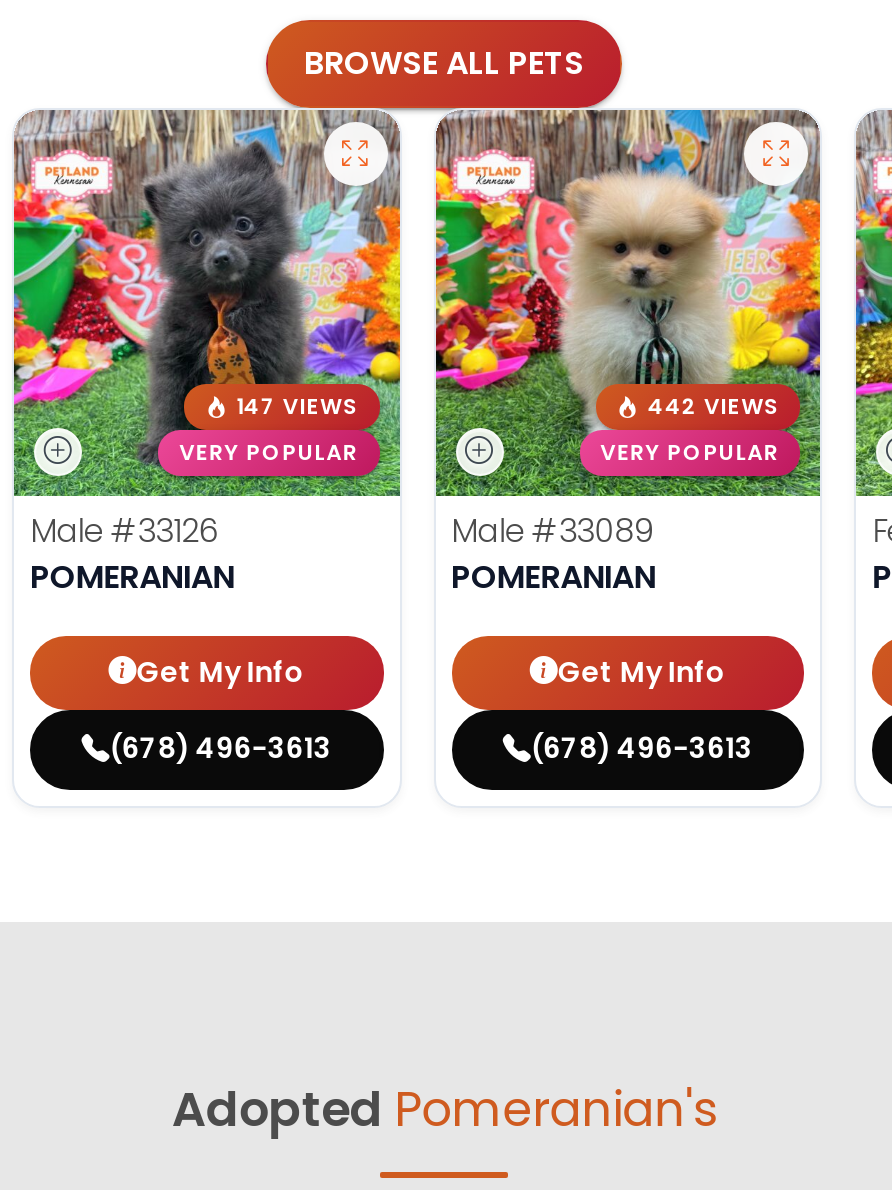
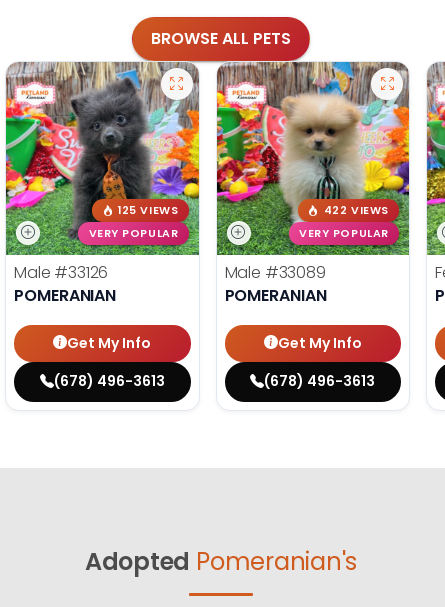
- 147 VIEWS
+ 125 VIEWS

- 442 VIEWS
+ 422 VIEWS
